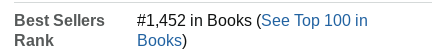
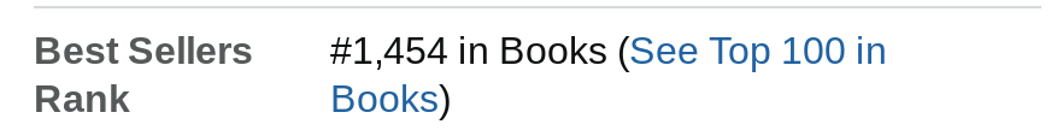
- #1,452 in Books (See Top 100 in
+ #1,454 in Books (See Top 100 in
